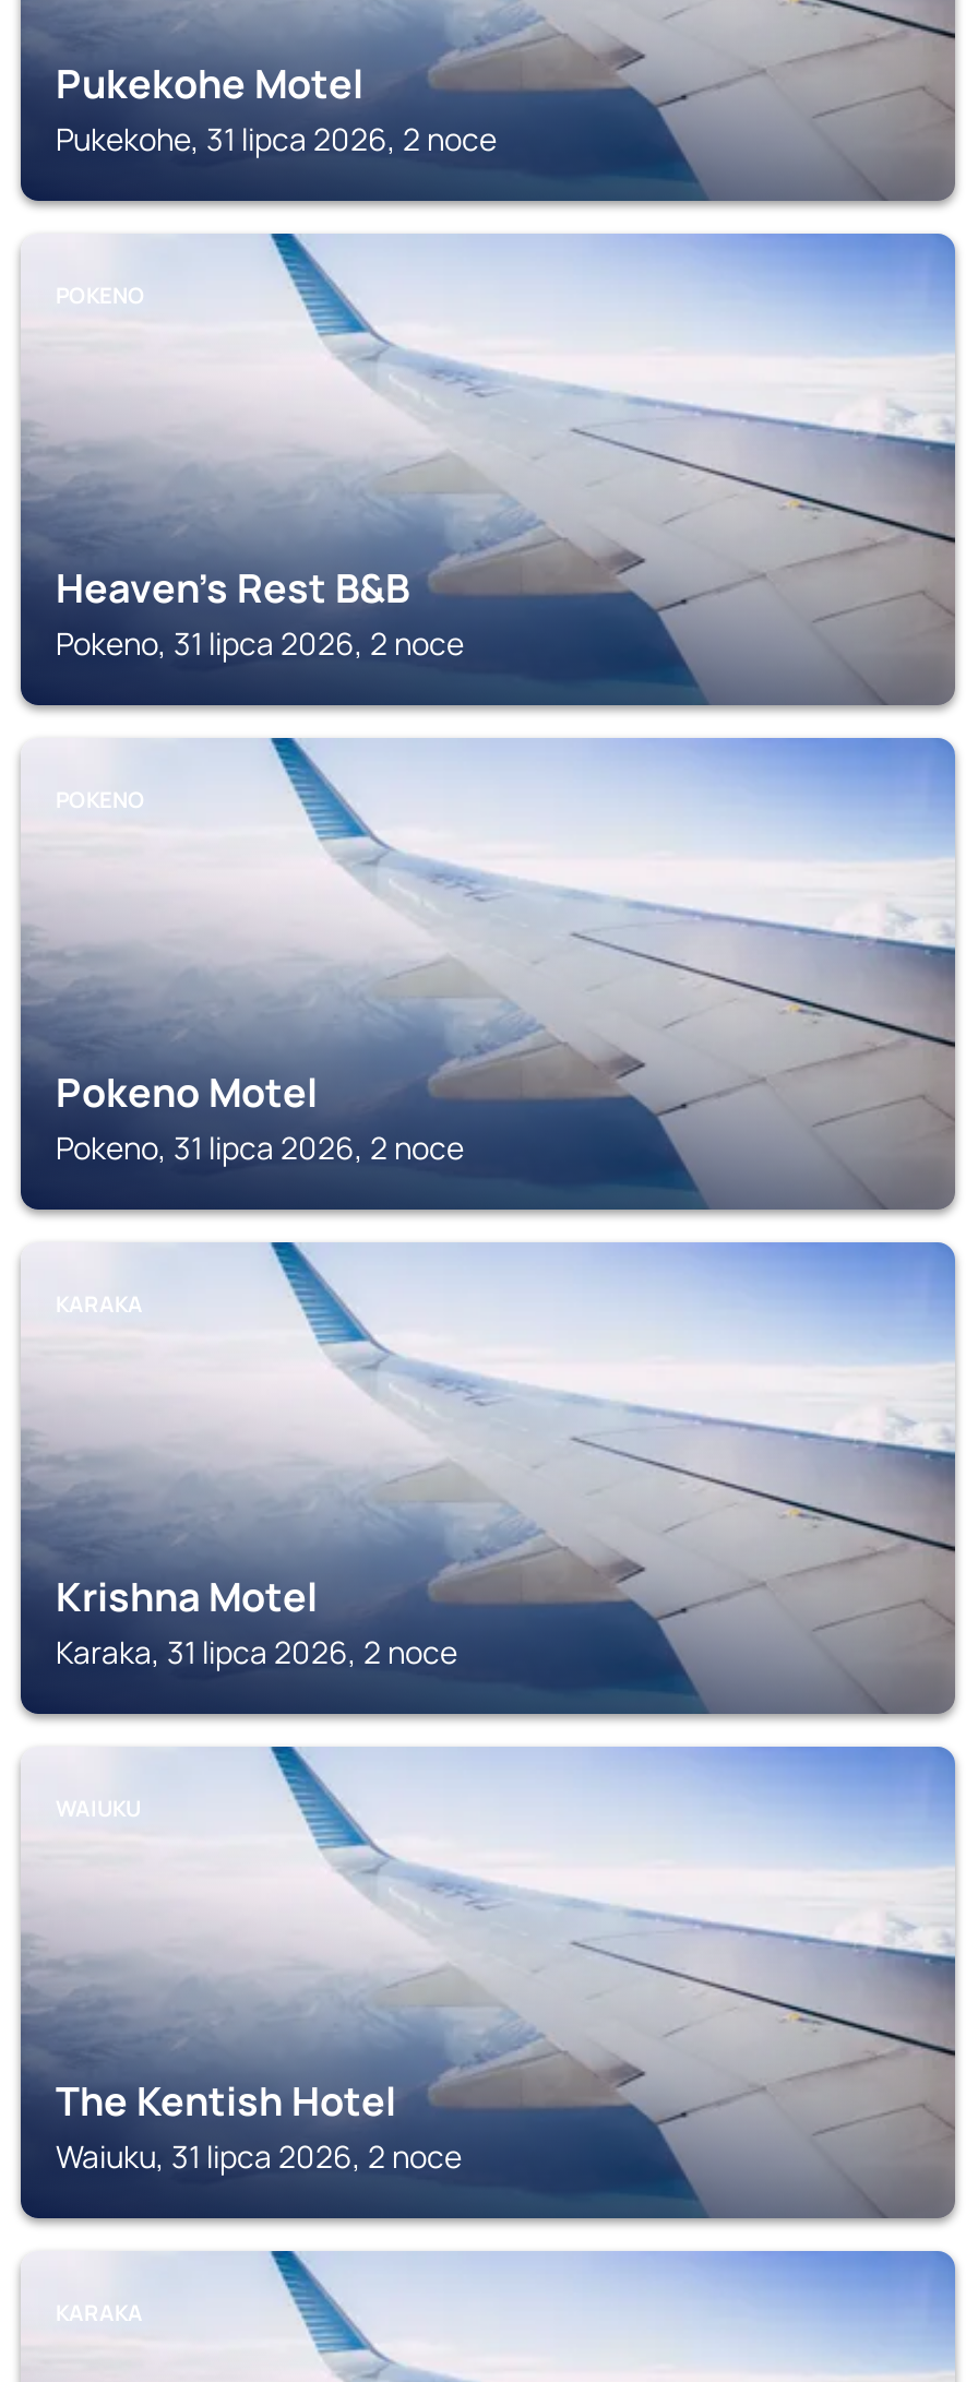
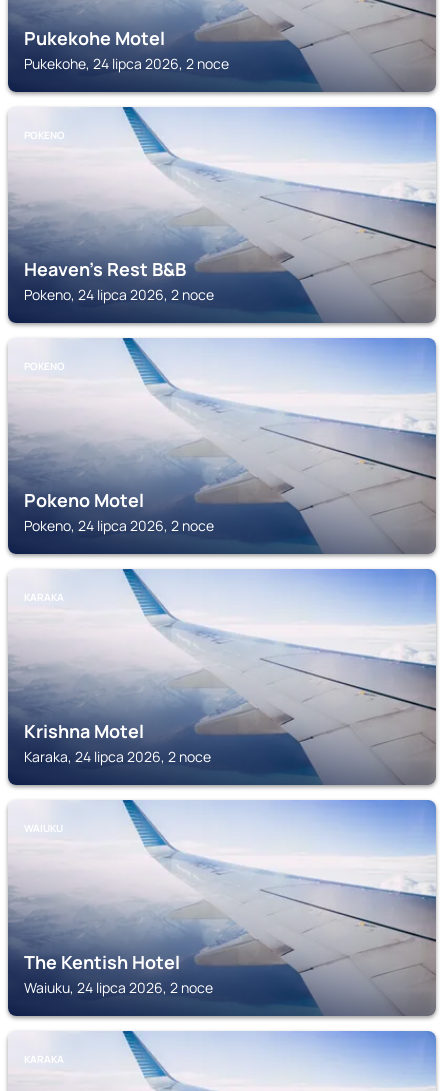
- Pukekohe, 31 lipca 2026, 2 noce
+ Pukekohe, 24 lipca 2026, 2 noce

- Pokeno, 31 lipca 2026, 2 noce
+ Pokeno, 24 lipca 2026, 2 noce

- Pokeno, 31 lipca 2026, 2 noce
+ Pokeno, 24 lipca 2026, 2 noce

- Karaka, 31 lipca 2026, 2 noce
+ Karaka, 24 lipca 2026, 2 noce

- Waiuku, 31 lipca 2026, 2 noce
+ Waiuku, 24 lipca 2026, 2 noce
